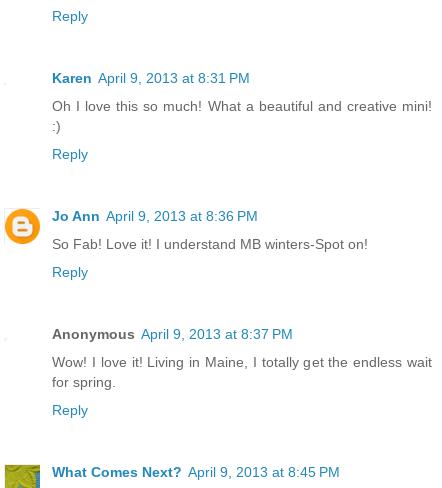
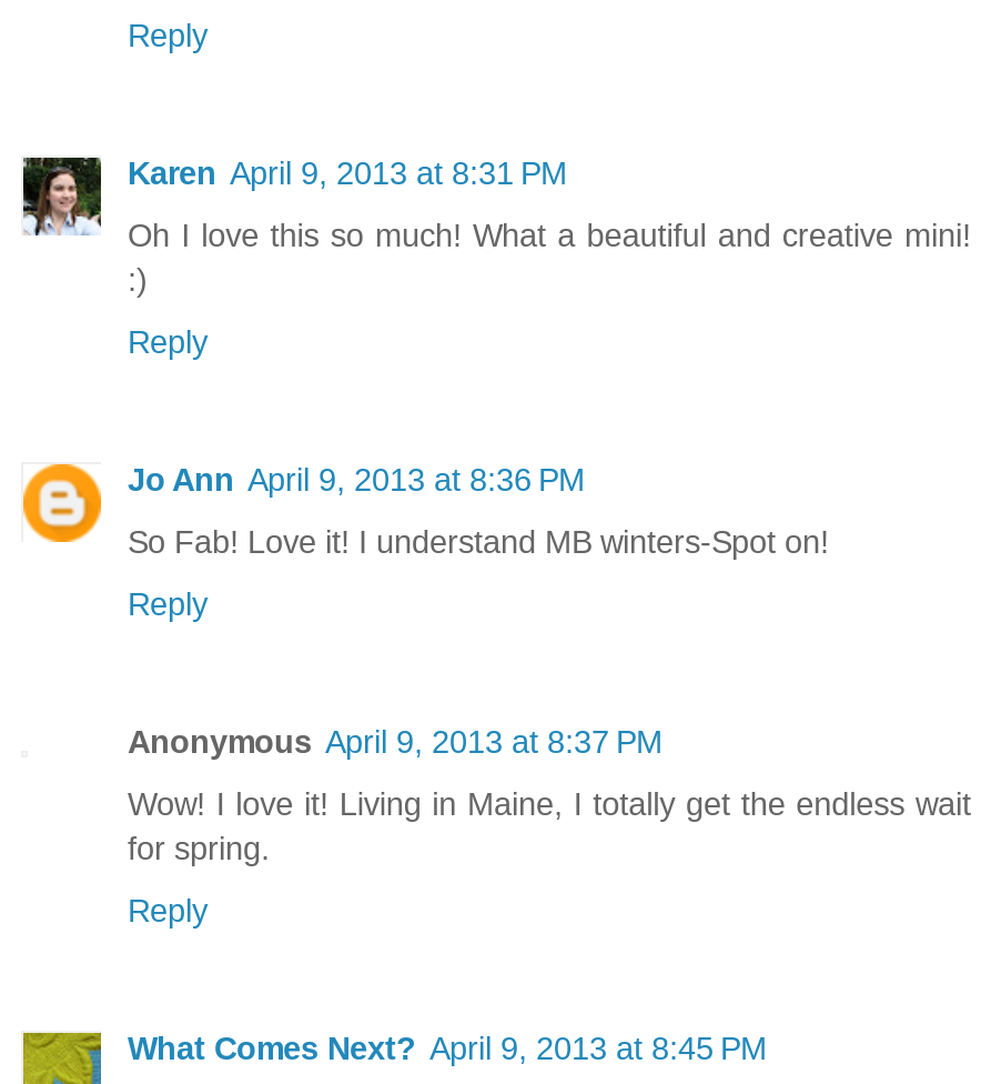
+ [image]
